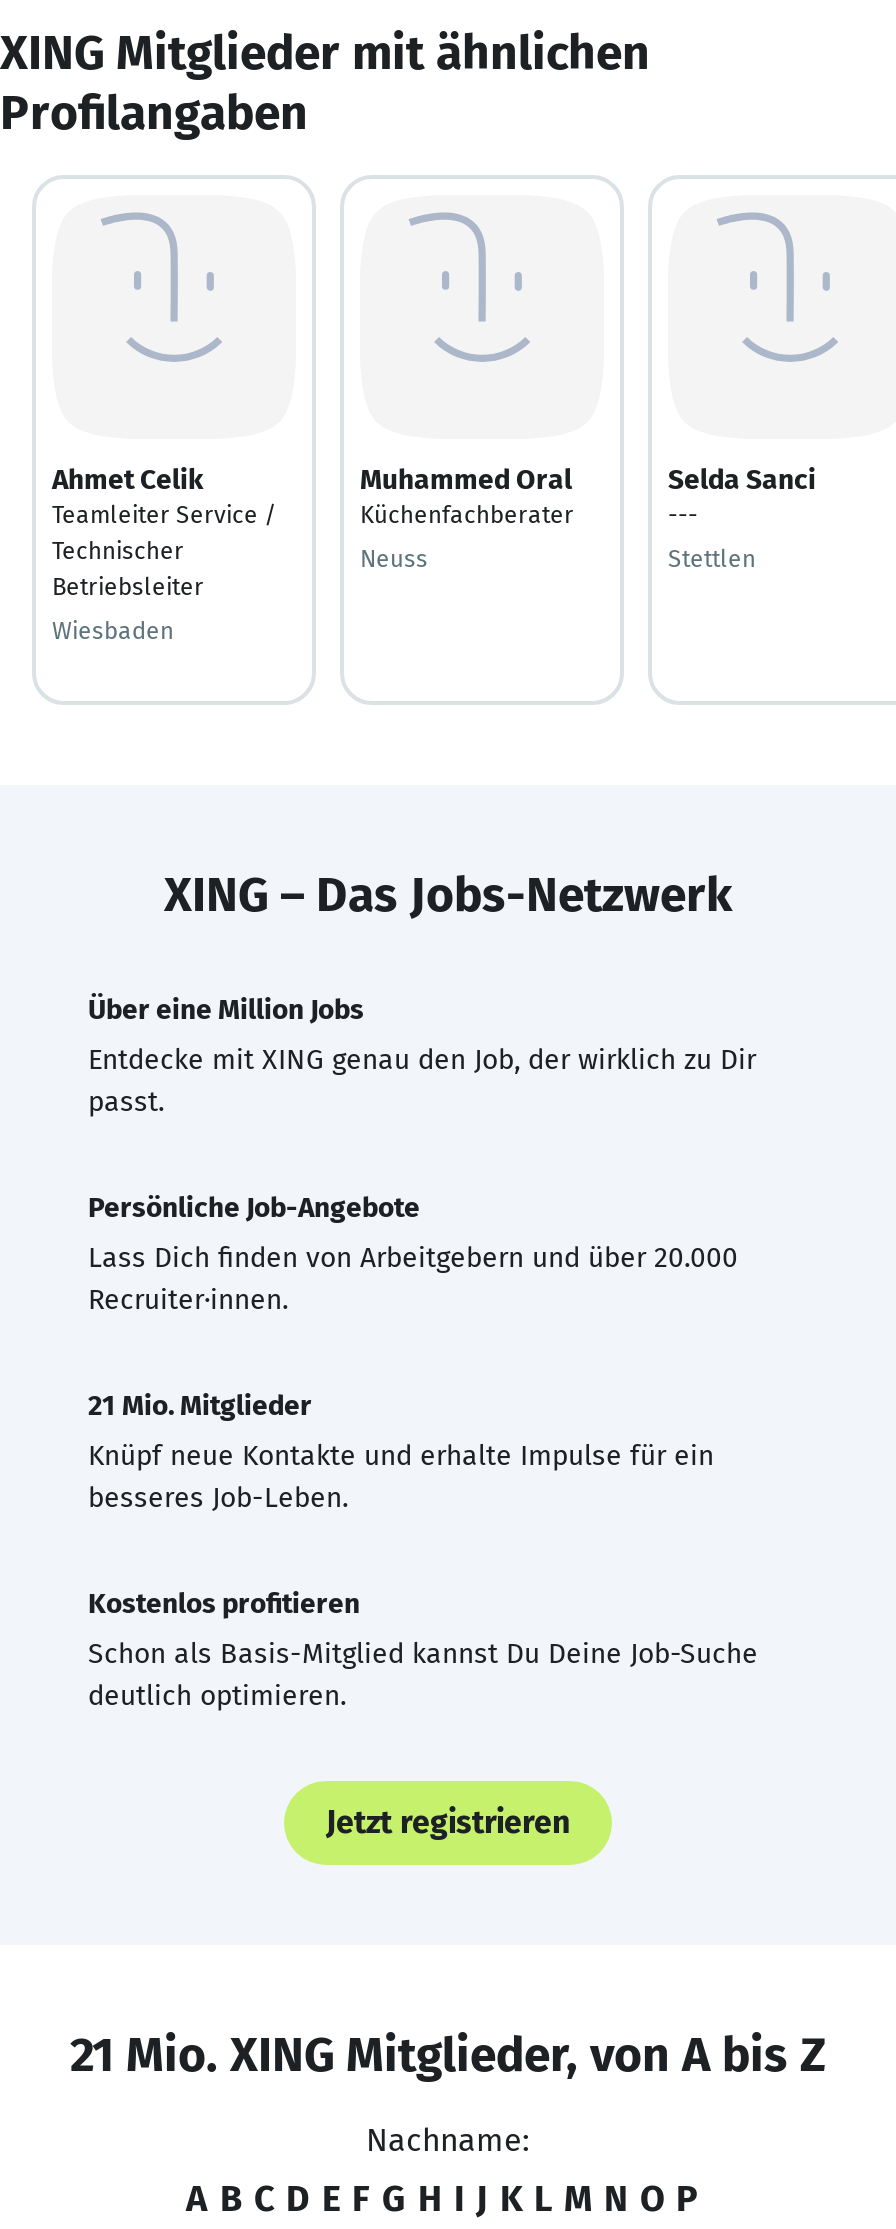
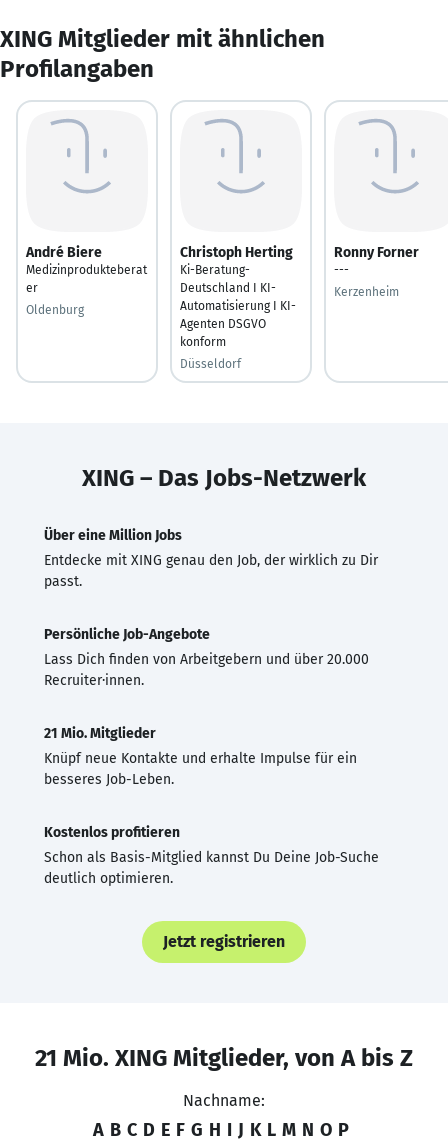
- Ahmet Celik
- Teamleiter Service /
- Technischer
- Betriebsleiter
+ André Biere
+ Medizinprodukteberat
+ er

- Muhammed Oral
- Küchenfachberater
+ Christoph Herting
+ Ki-Beratung-
+ Deutschland I KI-
+ Automatisierung I KI-
+ Agenten DSGVO
+ konform

- Selda Sanci
+ Ronny Forner

- Neuss
+ Düsseldorf

- Stettlen
+ Kerzenheim

- Wiesbaden
+ Oldenburg
